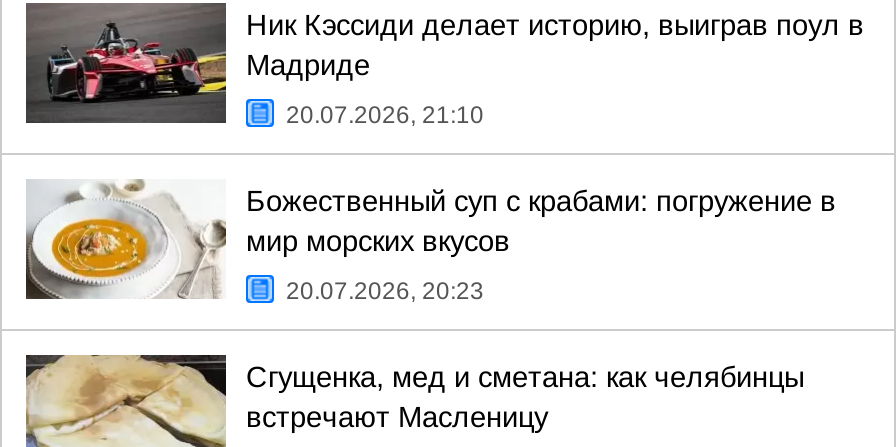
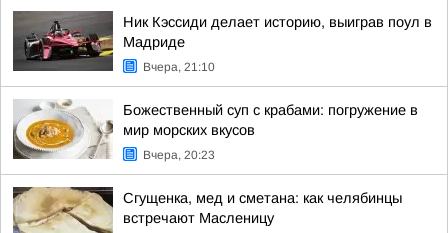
- 20.07.2026, 21:10
+ Вчера, 21:10

- 20.07.2026, 20:23
+ Вчера, 20:23
